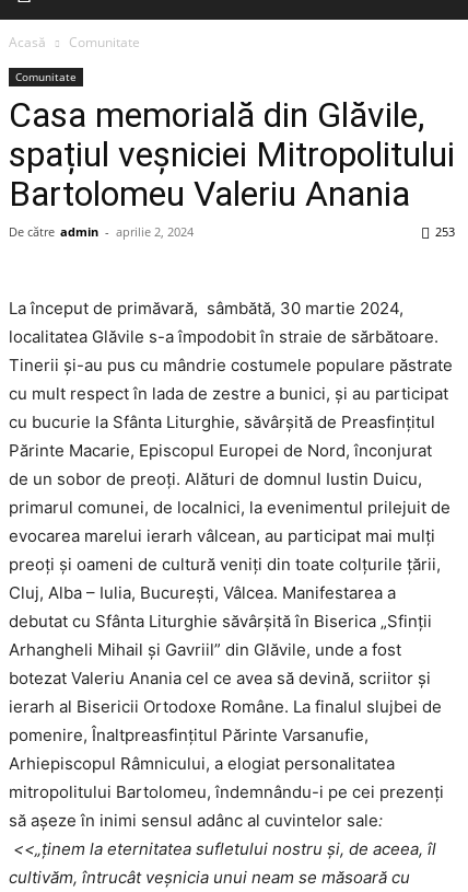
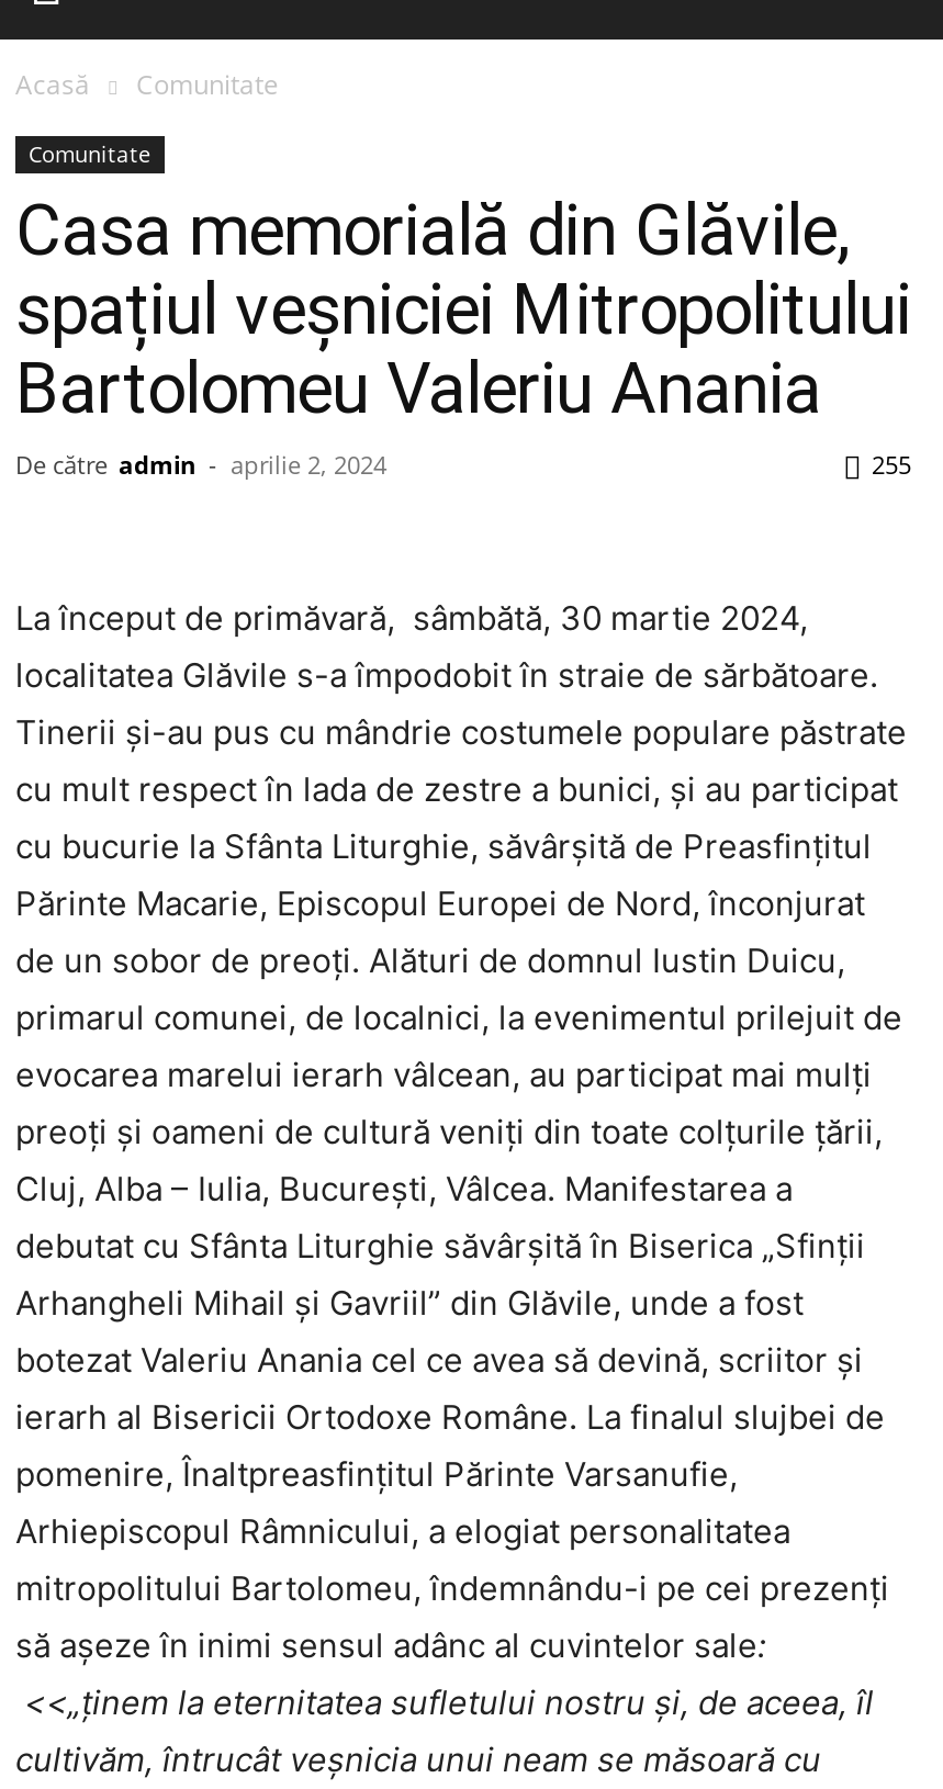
- 253
+ 255
